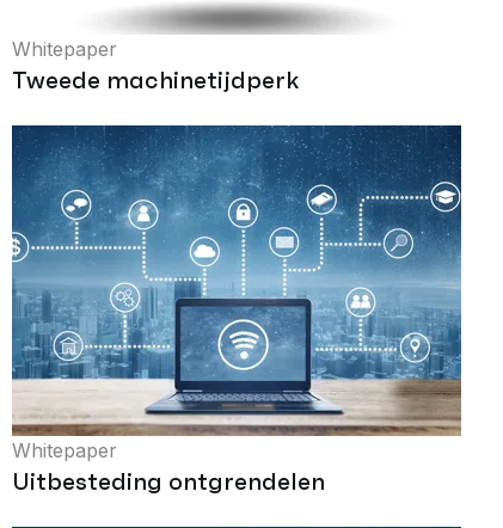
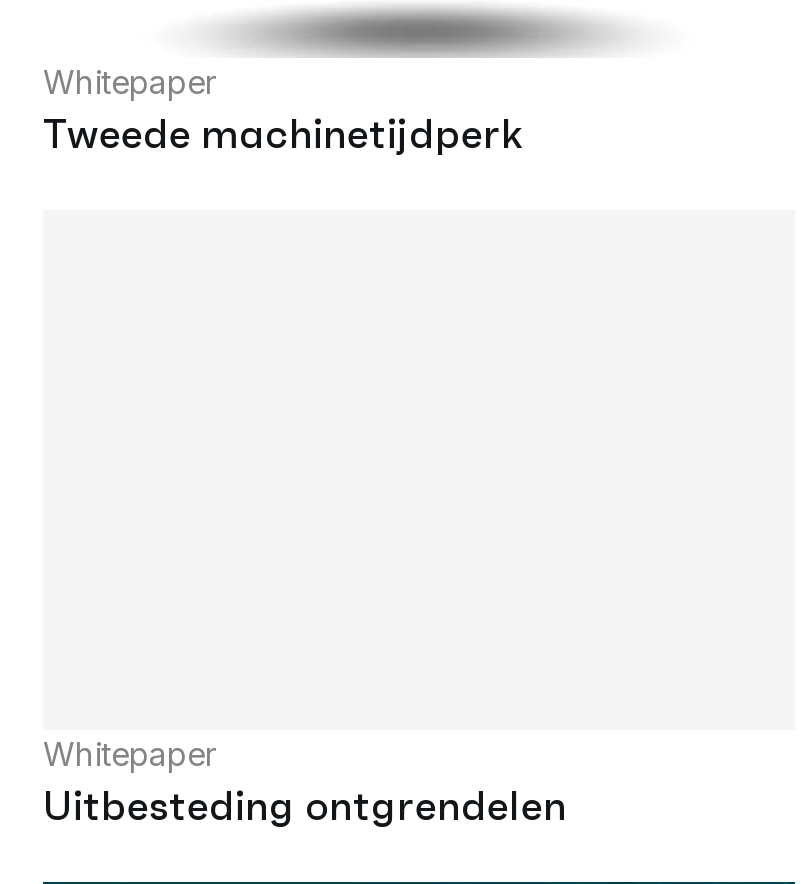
- [image]
